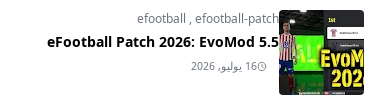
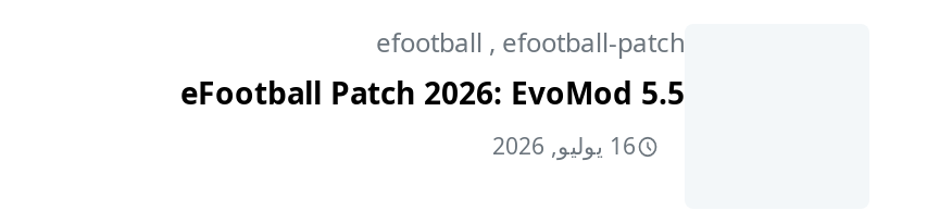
- [image]
